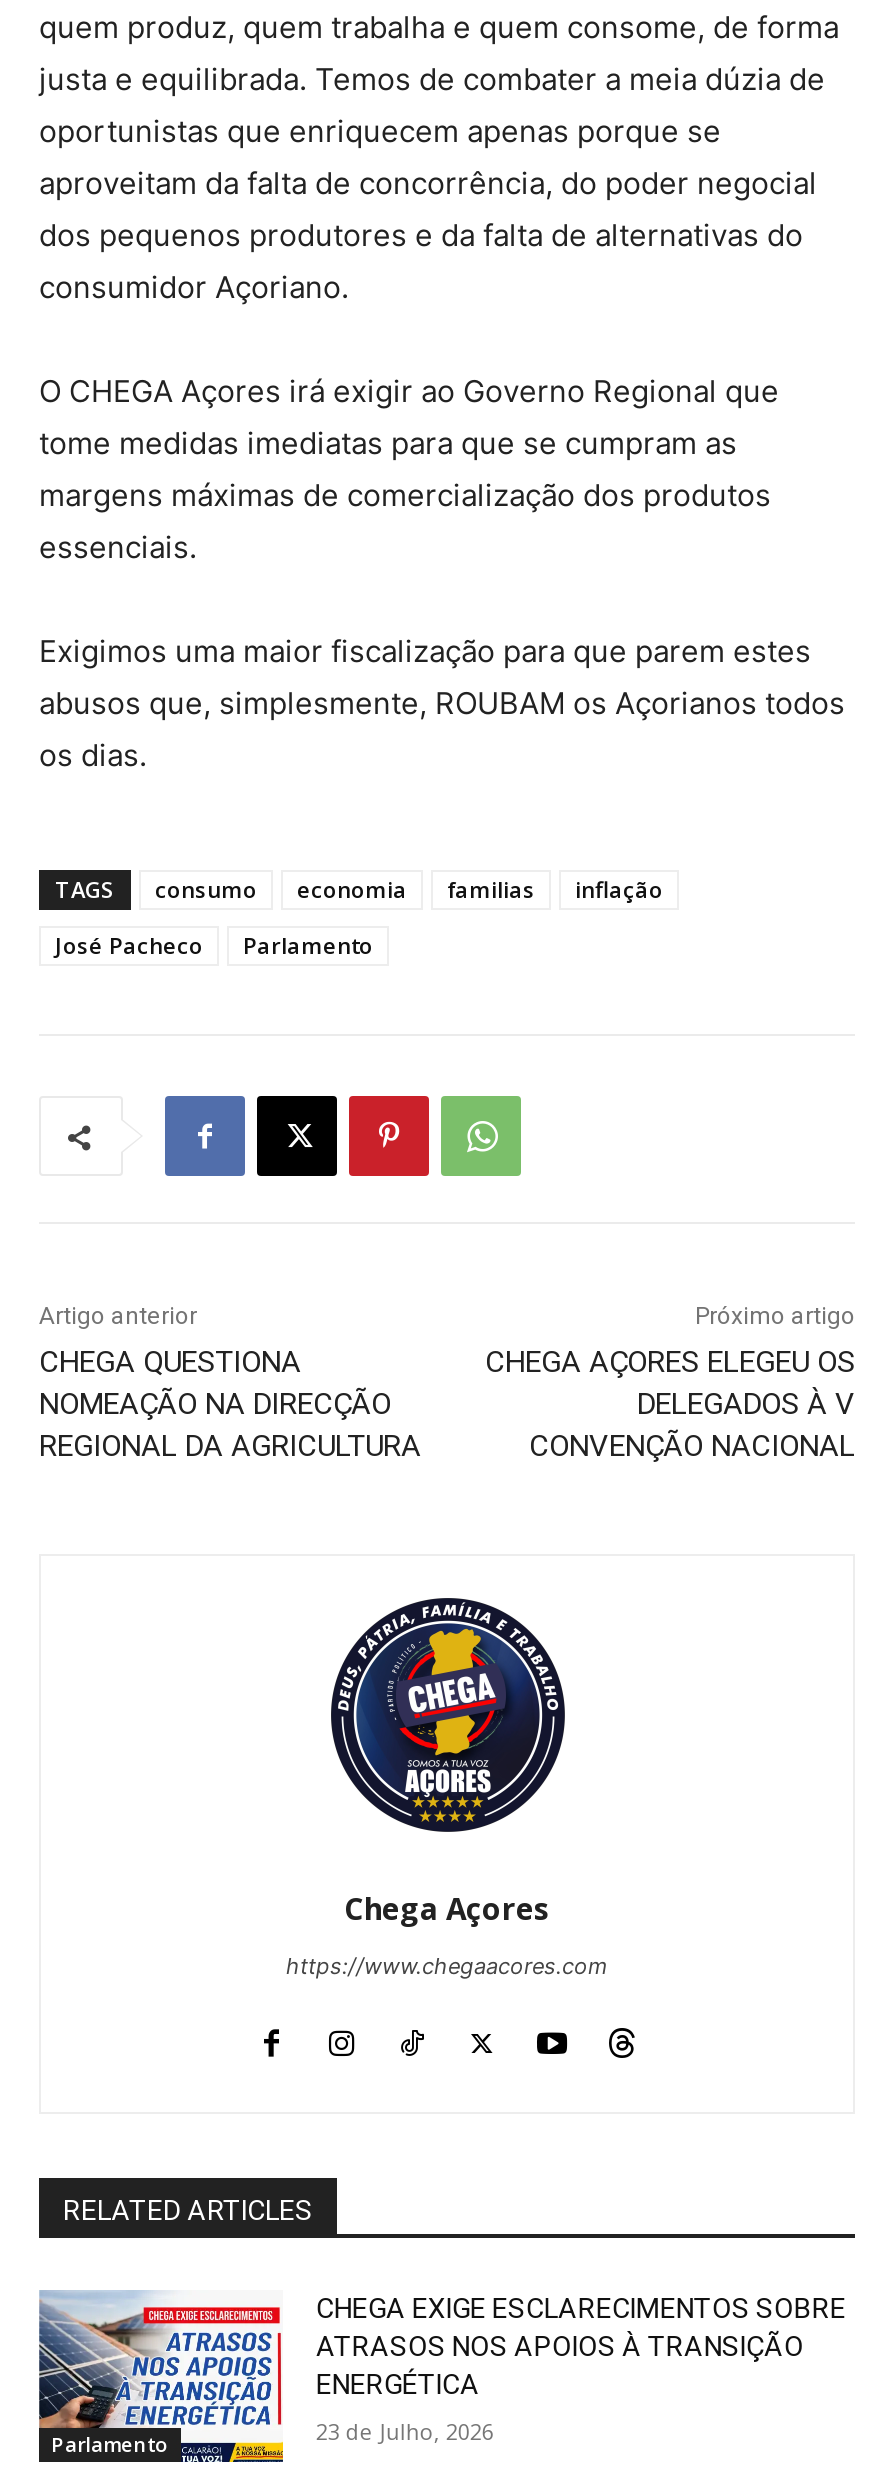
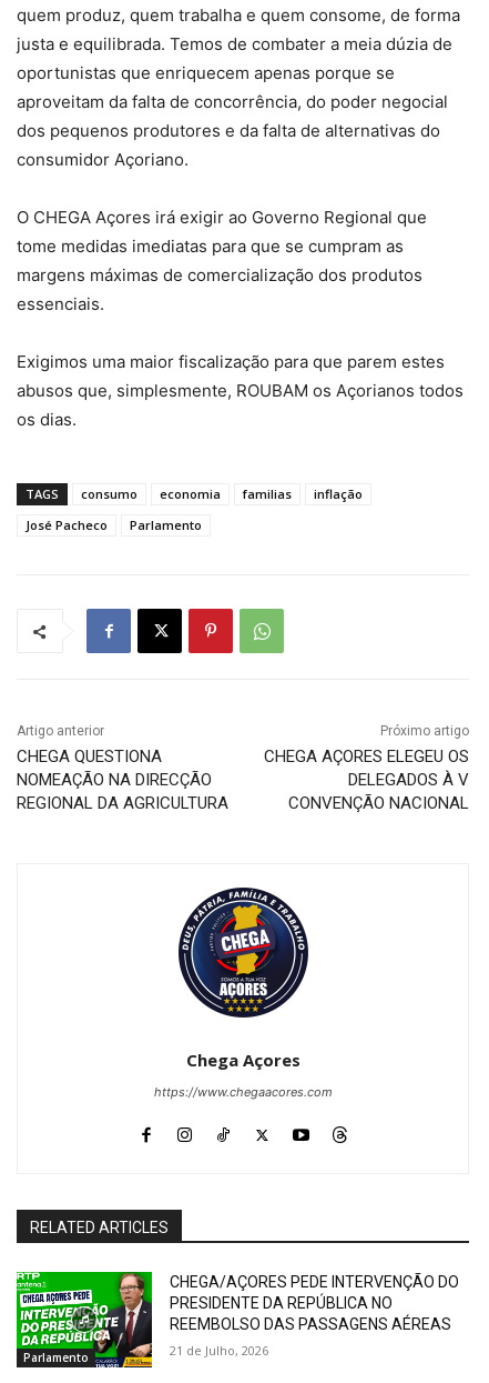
- [image]
- CHEGA EXIGE ESCLARECIMENTOS SOBRE
- ATRASOS NOS APOIOS À TRANSIÇÃO
- ENERGÉTICA
+ [image]
+ CHEGA/AÇORES PEDE INTERVENÇÃO DO
+ PRESIDENTE DA REPÚBLICA NO
+ REEMBOLSO DAS PASSAGENS AÉREAS

- 23 de Julho, 2026
+ 21 de Julho, 2026
